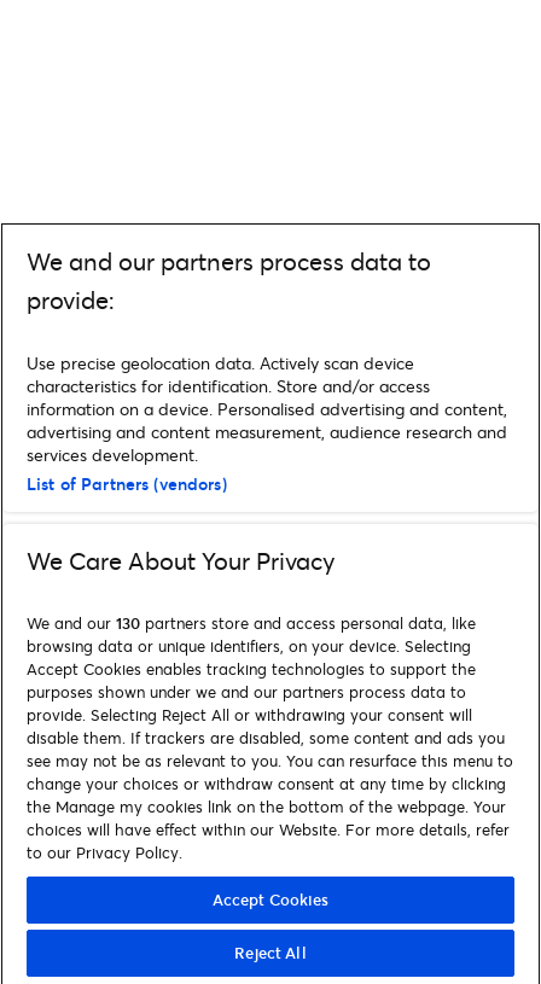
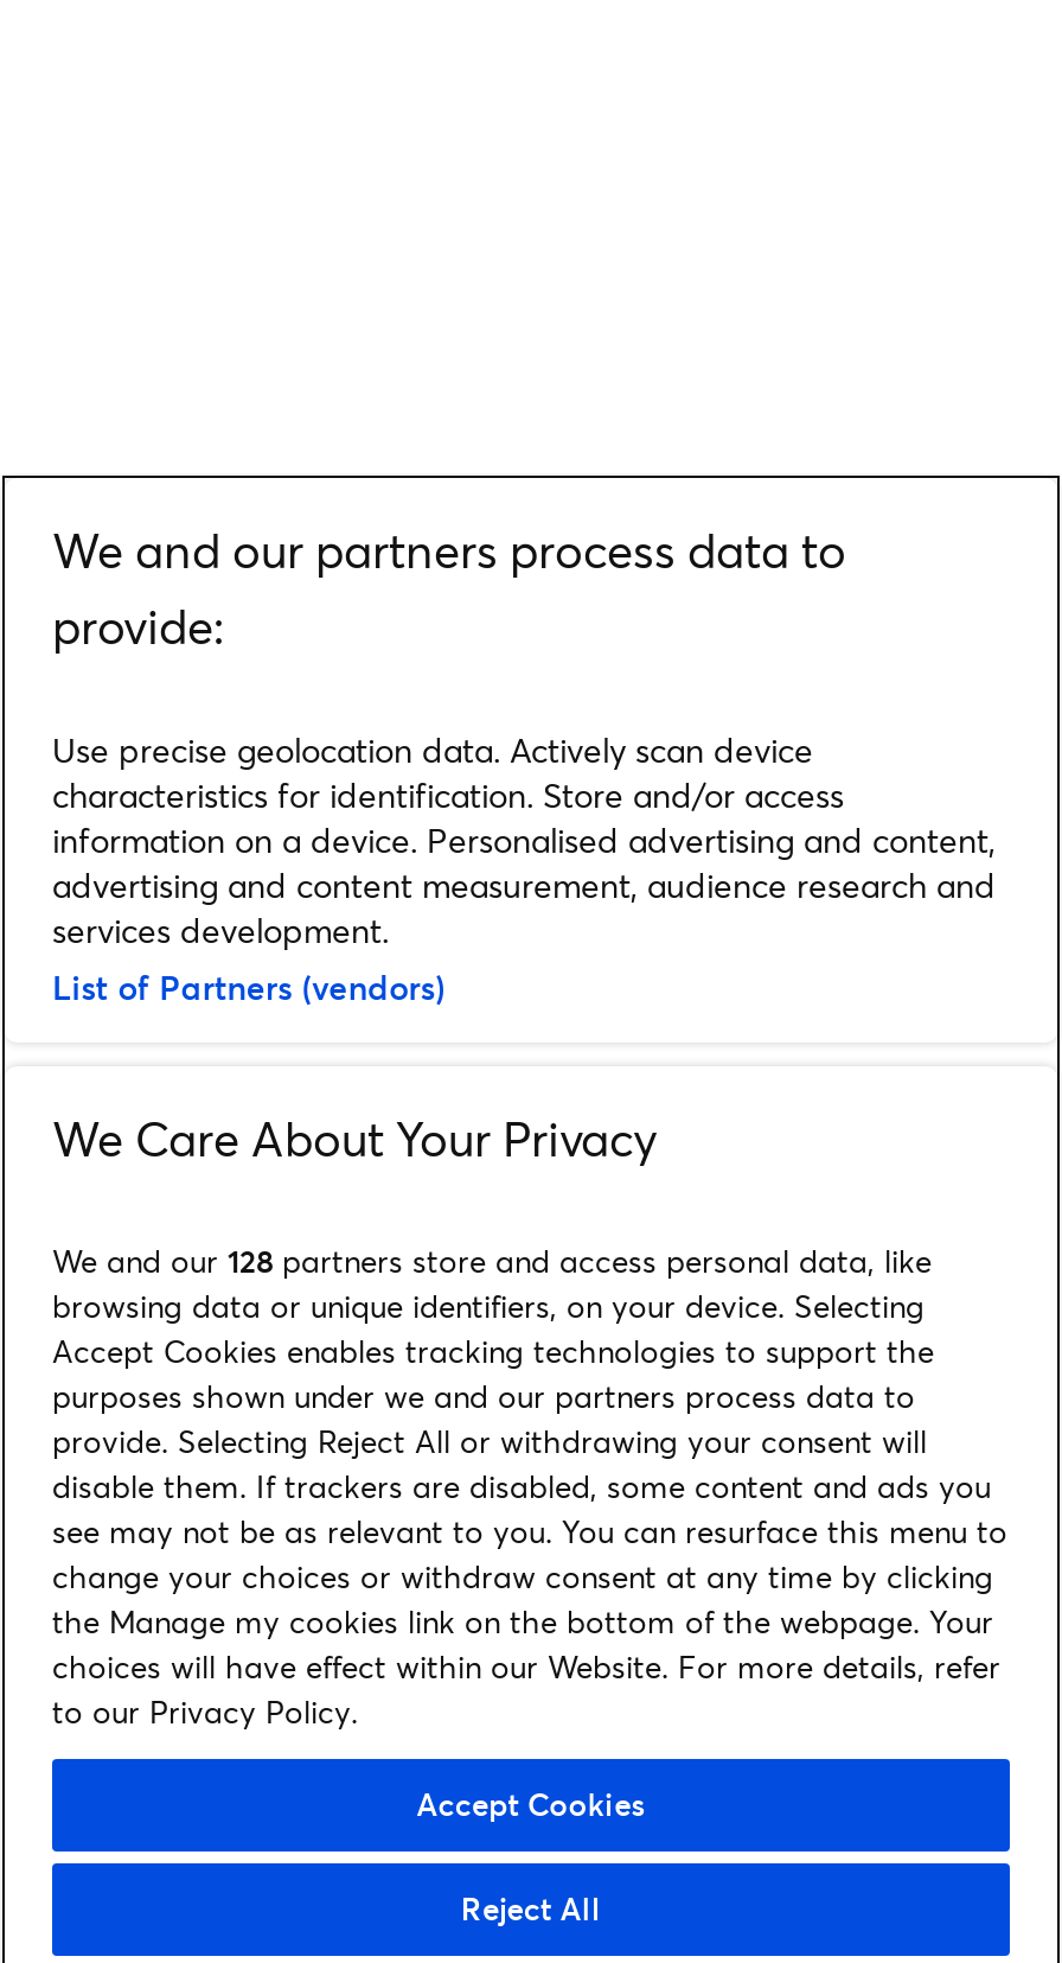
- We and our 130 partners store and access personal data, like
+ We and our 128 partners store and access personal data, like
